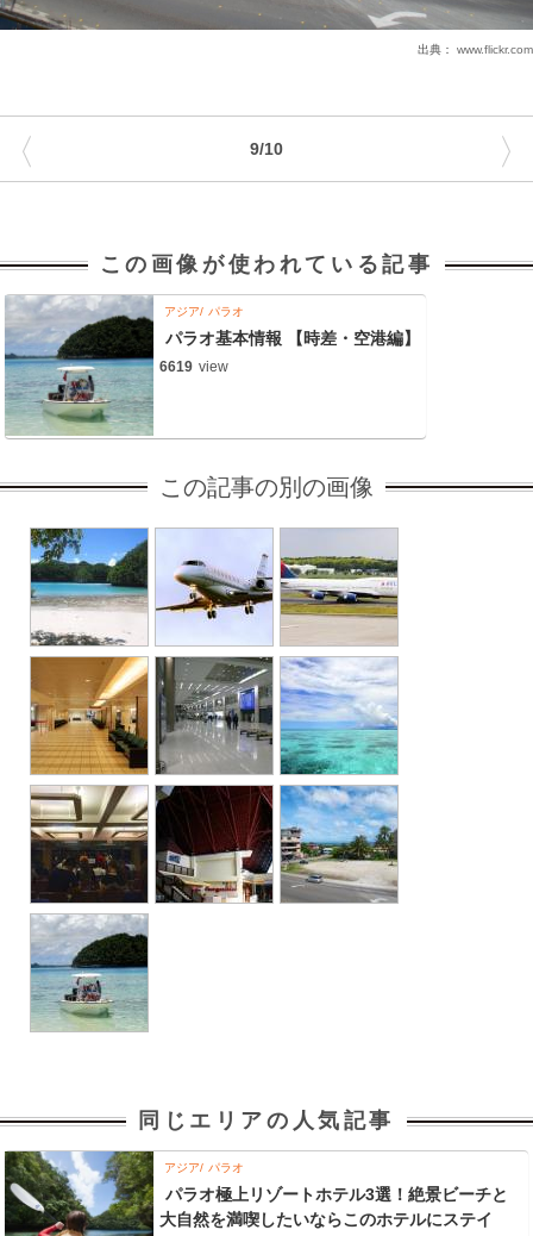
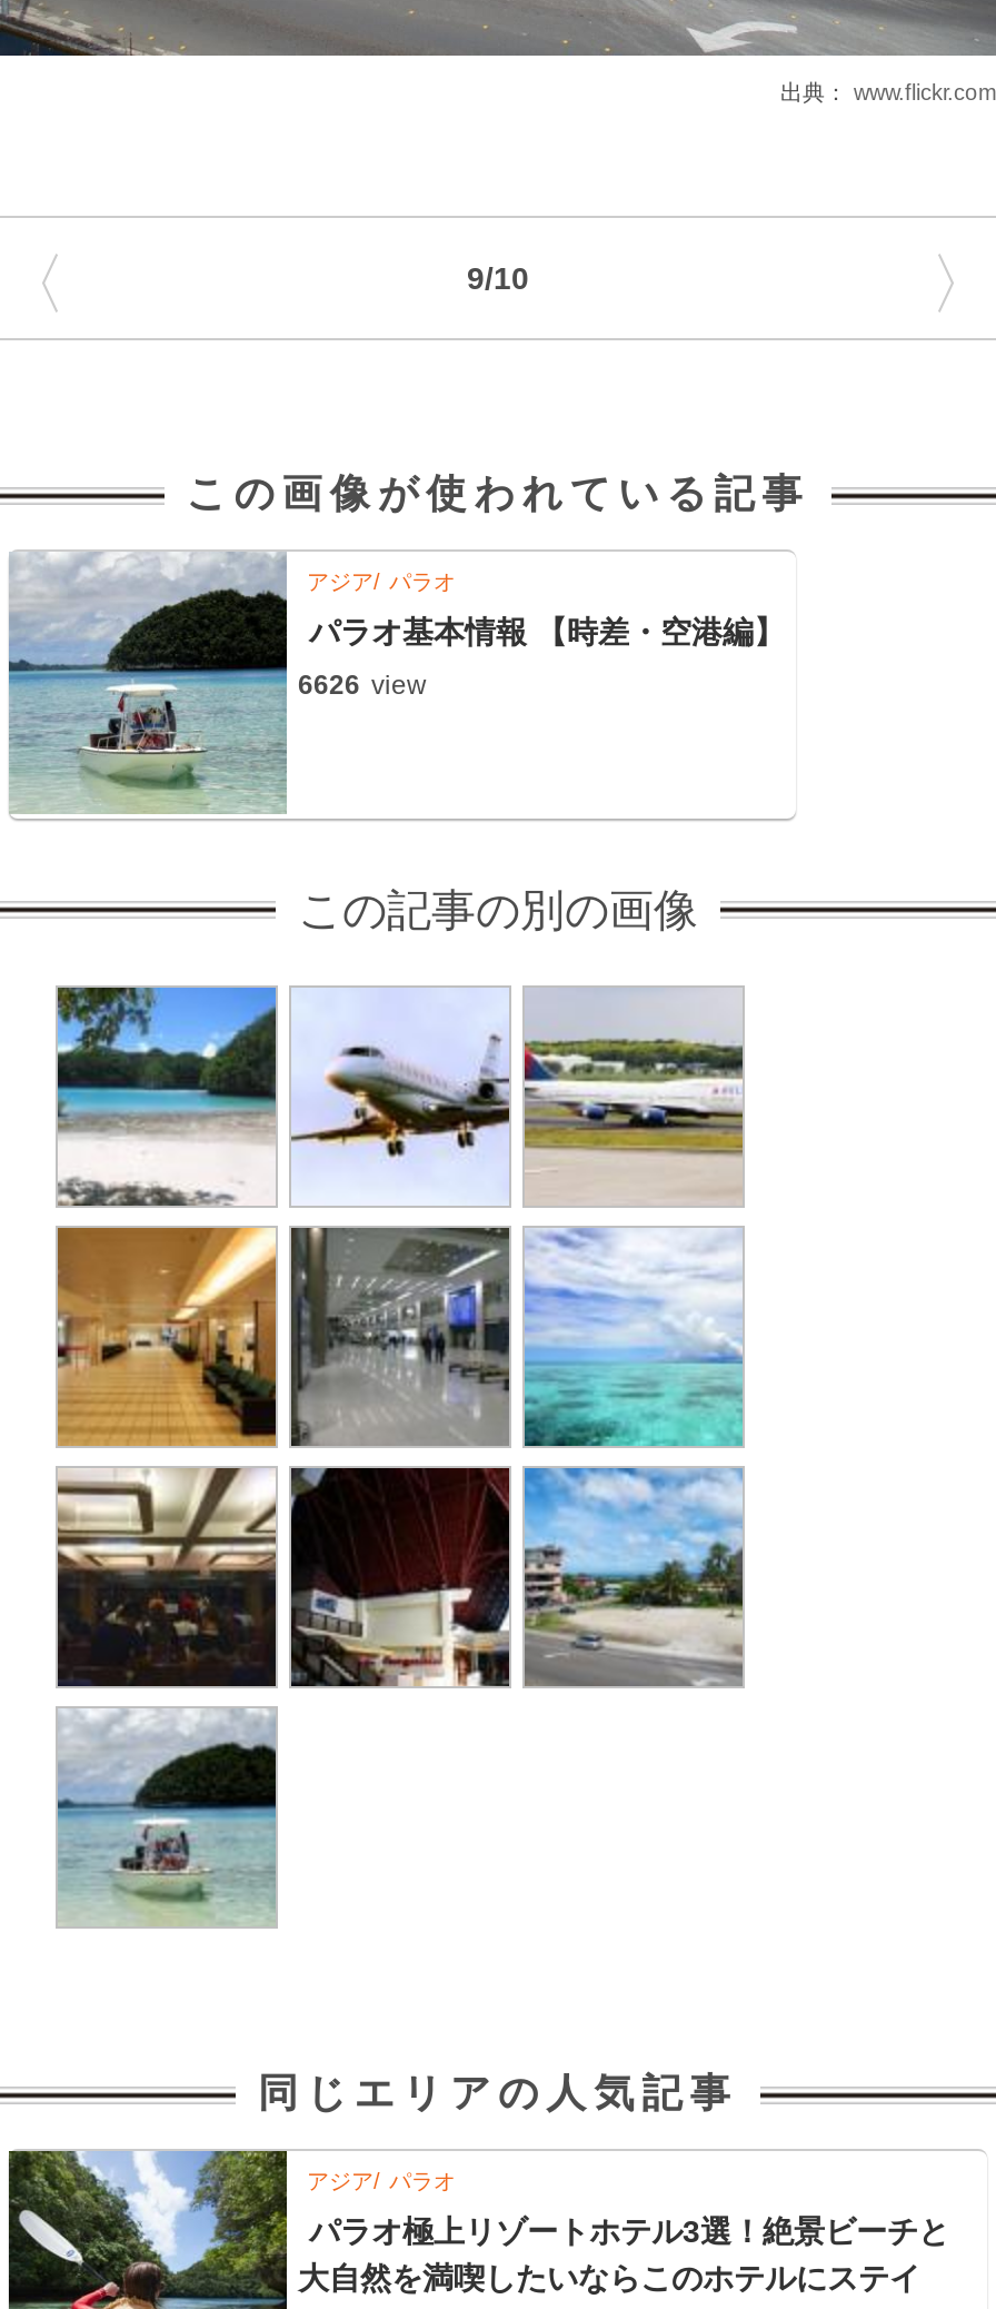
- 6619 view
+ 6626 view
